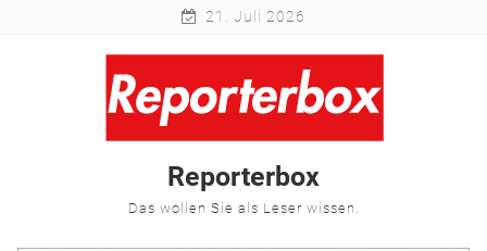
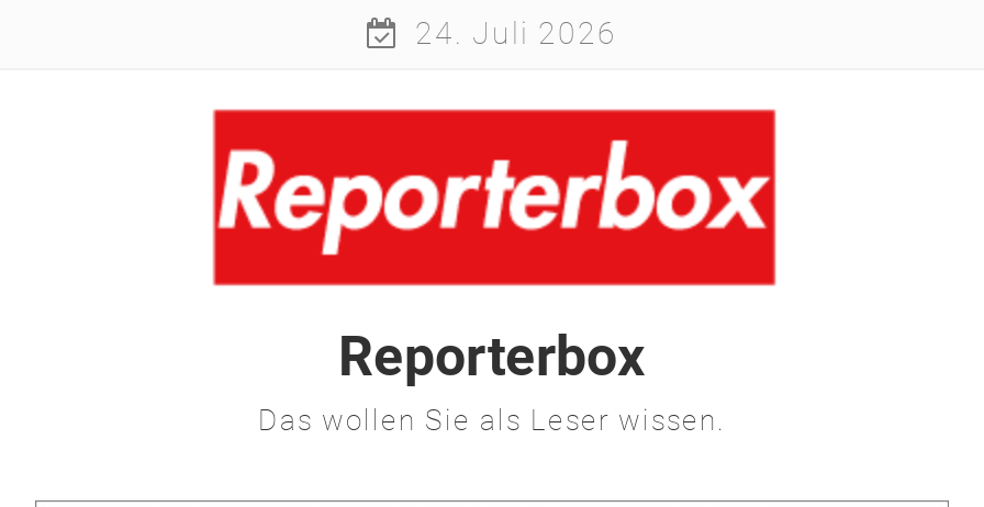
- 21. Juli 2026
+ 24. Juli 2026
